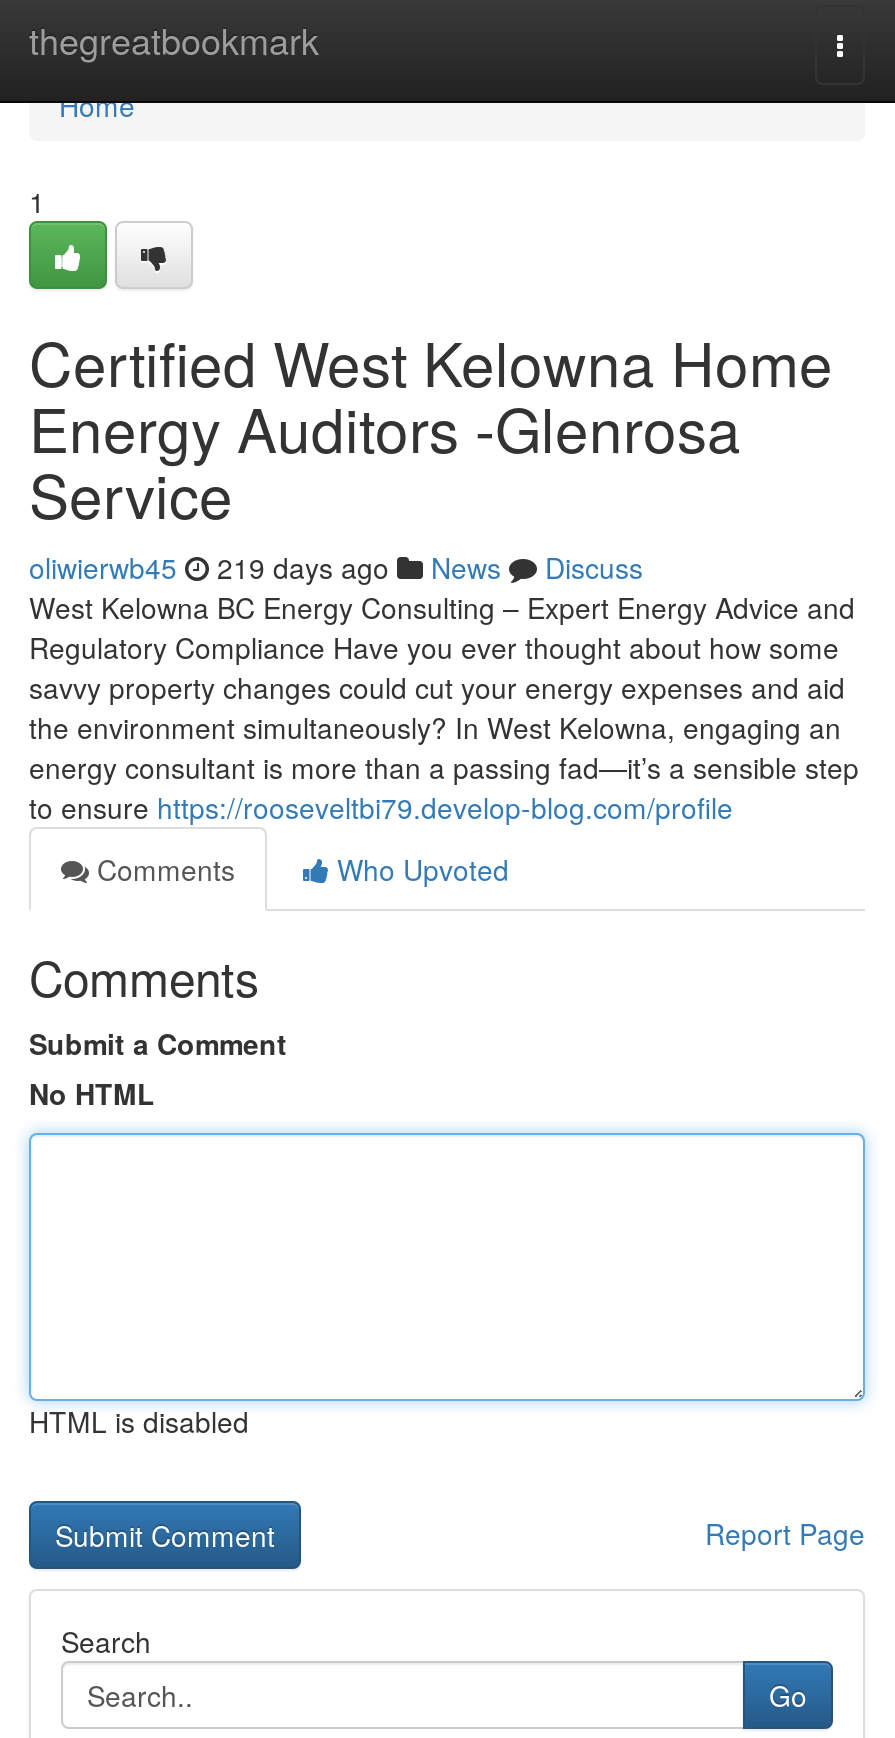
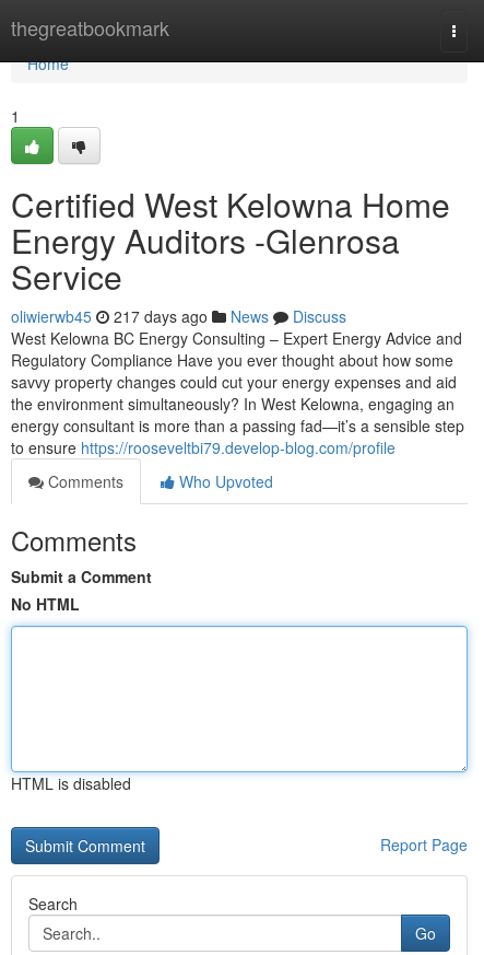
- oliwierwb45 219 days ago News Discuss
+ oliwierwb45 217 days ago News Discuss
